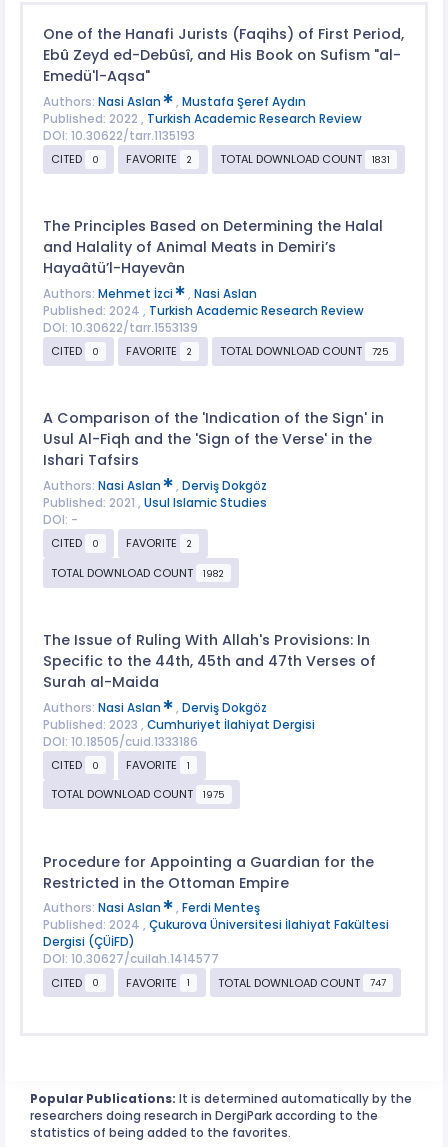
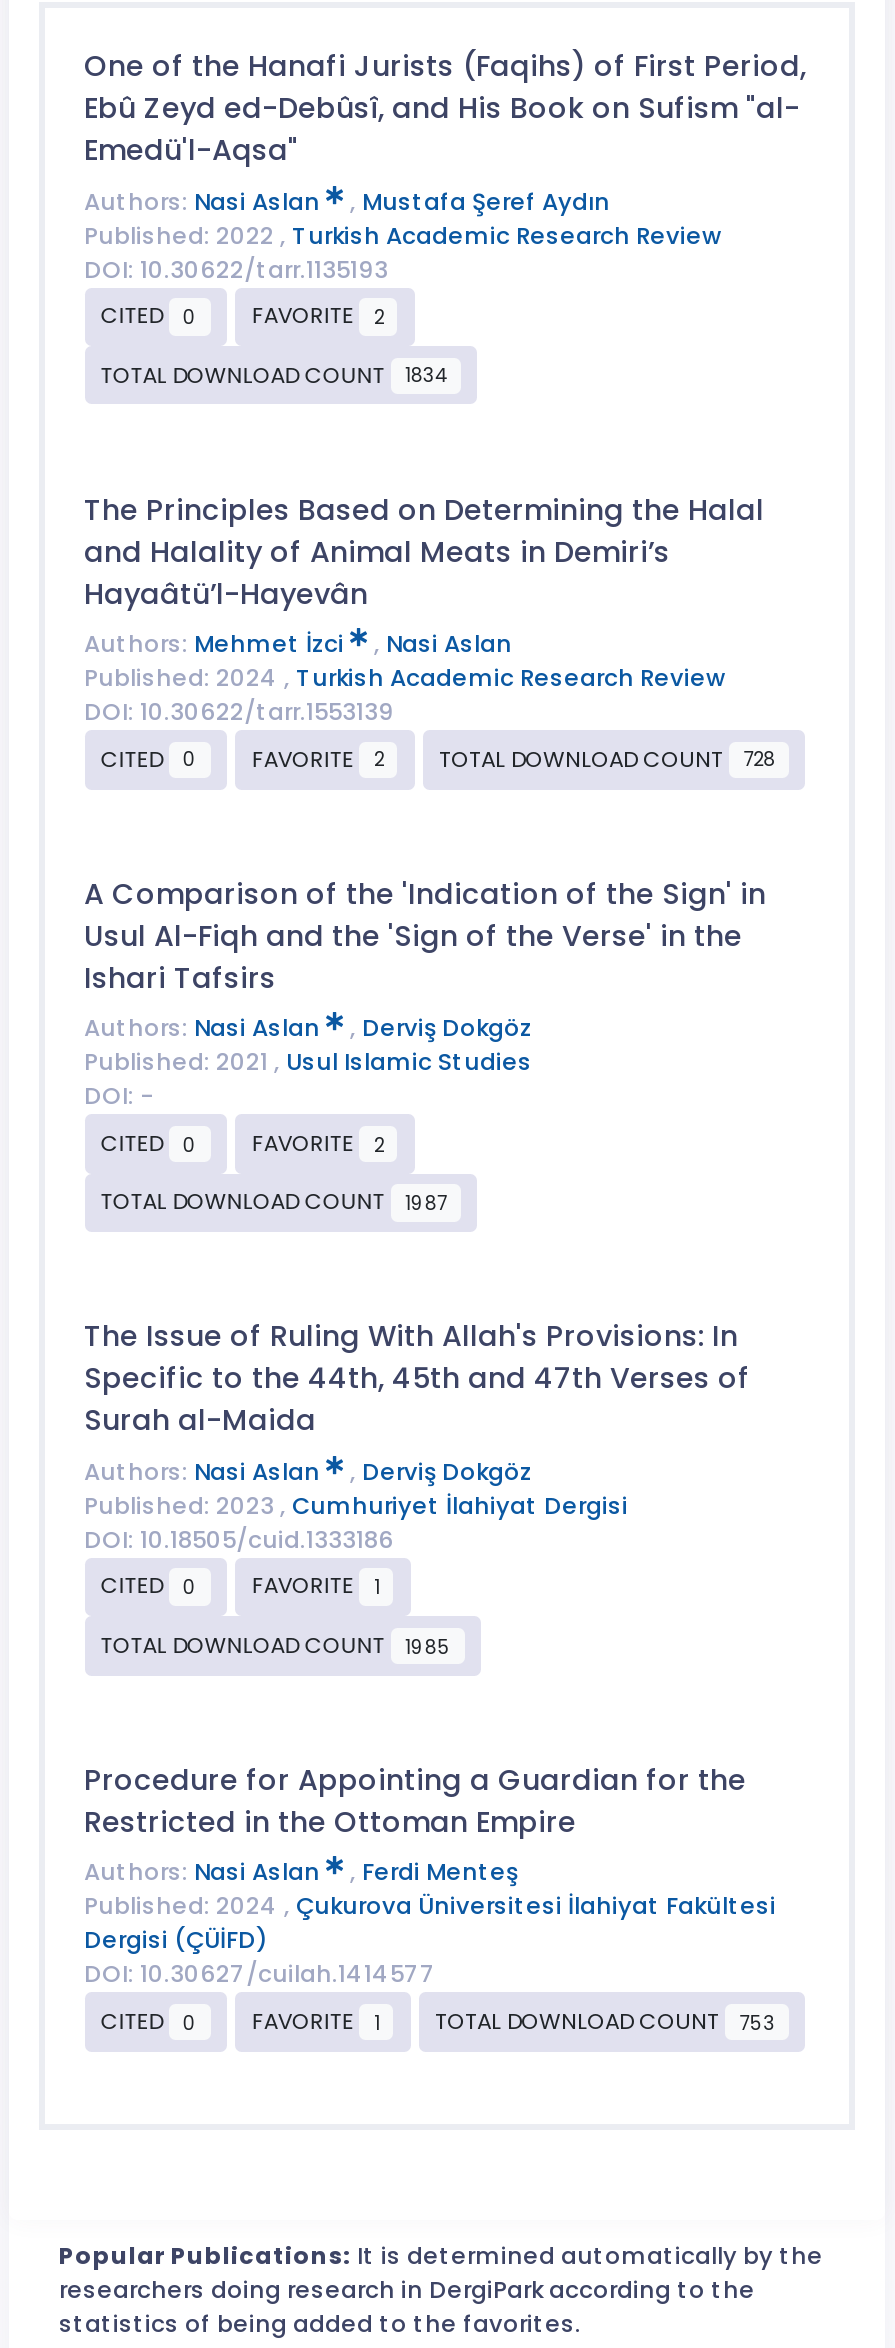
- TOTAL DOWNLOAD COUNT 1831
+ TOTAL DOWNLOAD COUNT 1834

- TOTAL DOWNLOAD COUNT 725
+ TOTAL DOWNLOAD COUNT 728

- TOTAL DOWNLOAD COUNT 1982
+ TOTAL DOWNLOAD COUNT 1987

- TOTAL DOWNLOAD COUNT 1975
+ TOTAL DOWNLOAD COUNT 1985

- TOTAL DOWNLOAD COUNT 747
+ TOTAL DOWNLOAD COUNT 753
